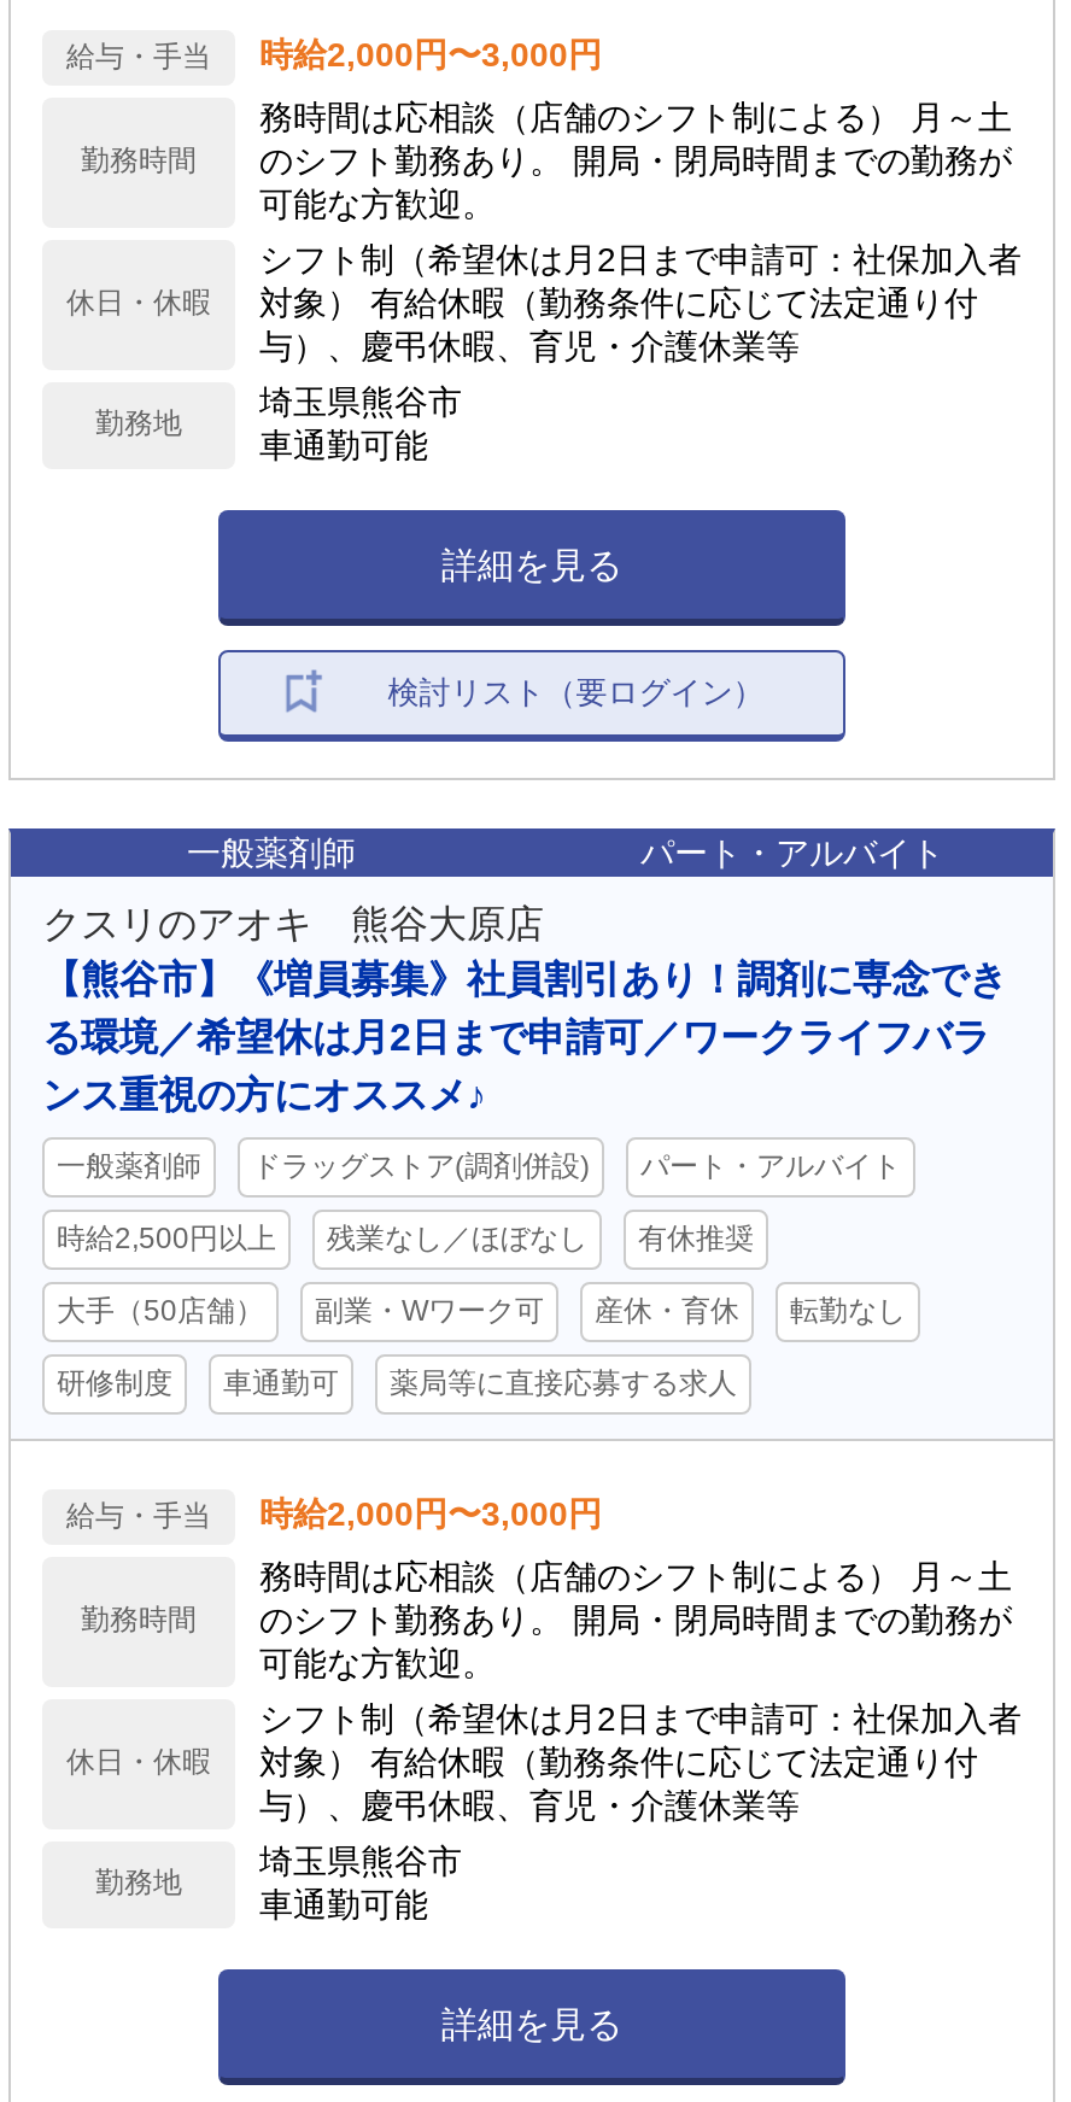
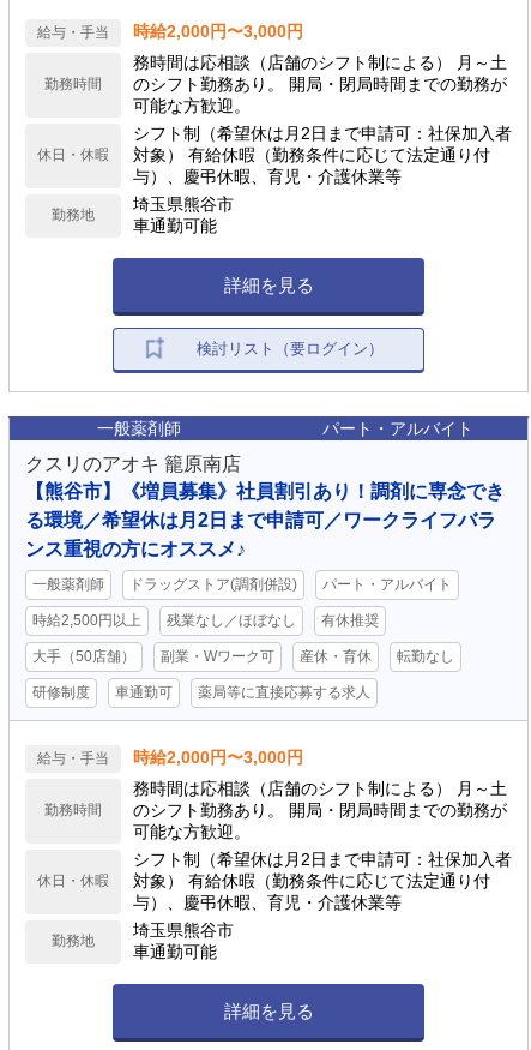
- クスリのアオキ 熊谷大原店
+ クスリのアオキ 籠原南店
